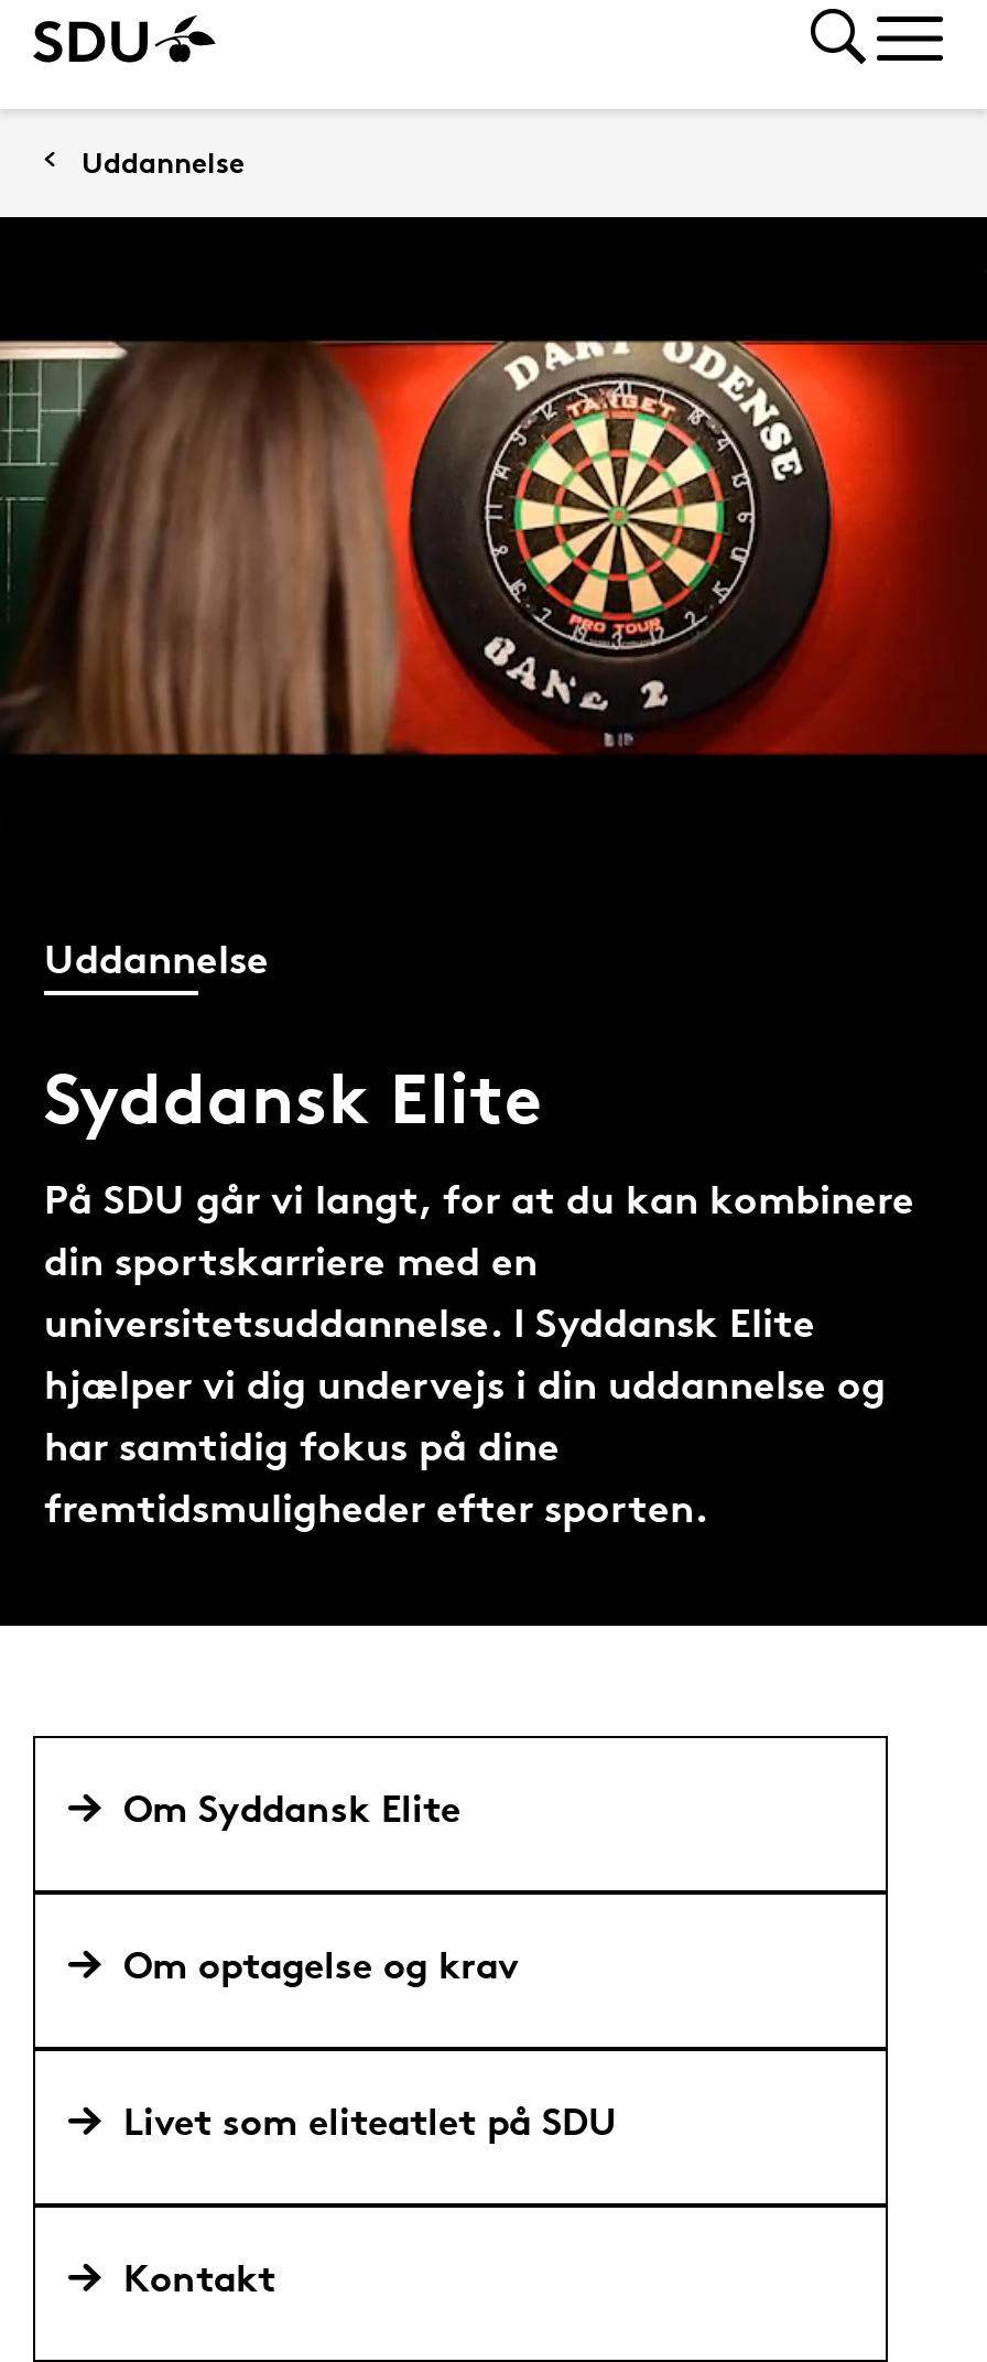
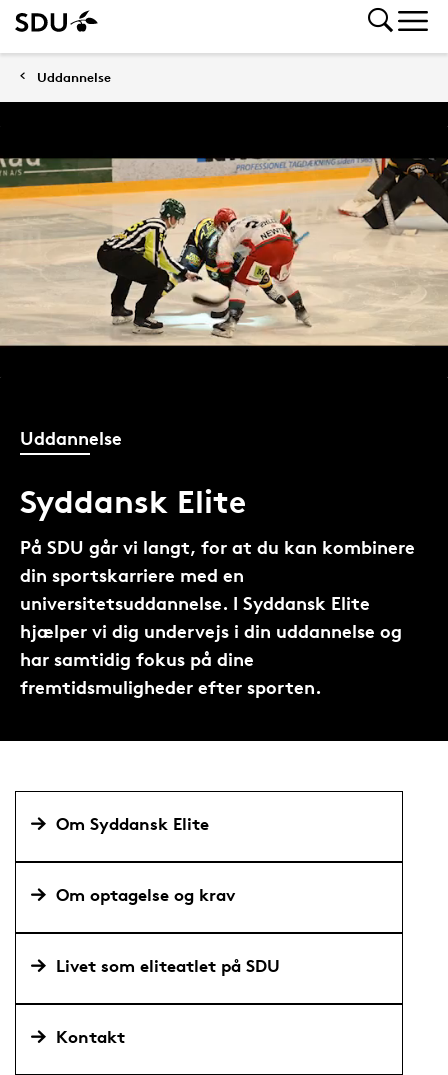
- [image]
+ [image]
